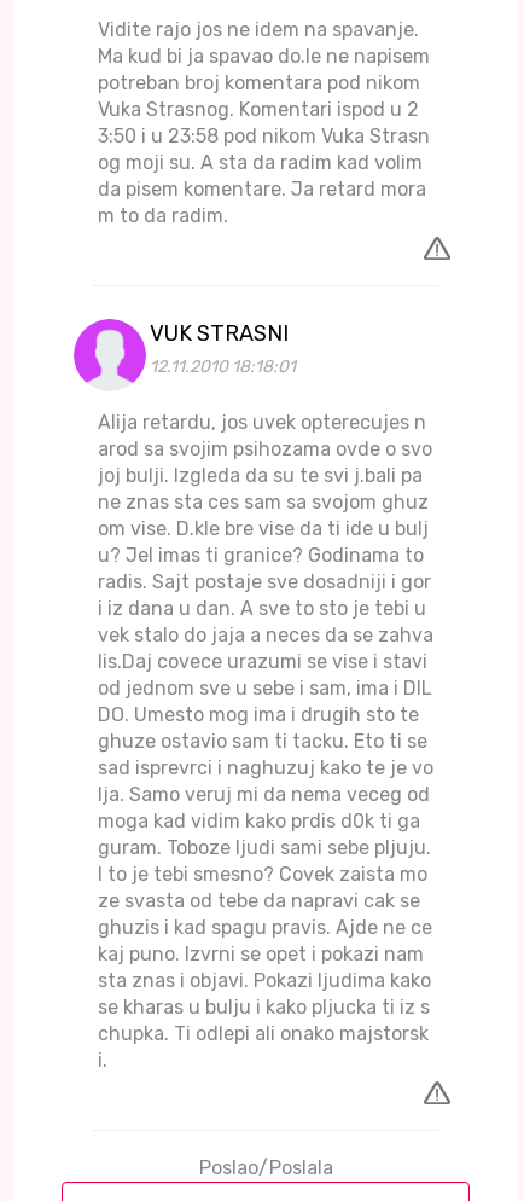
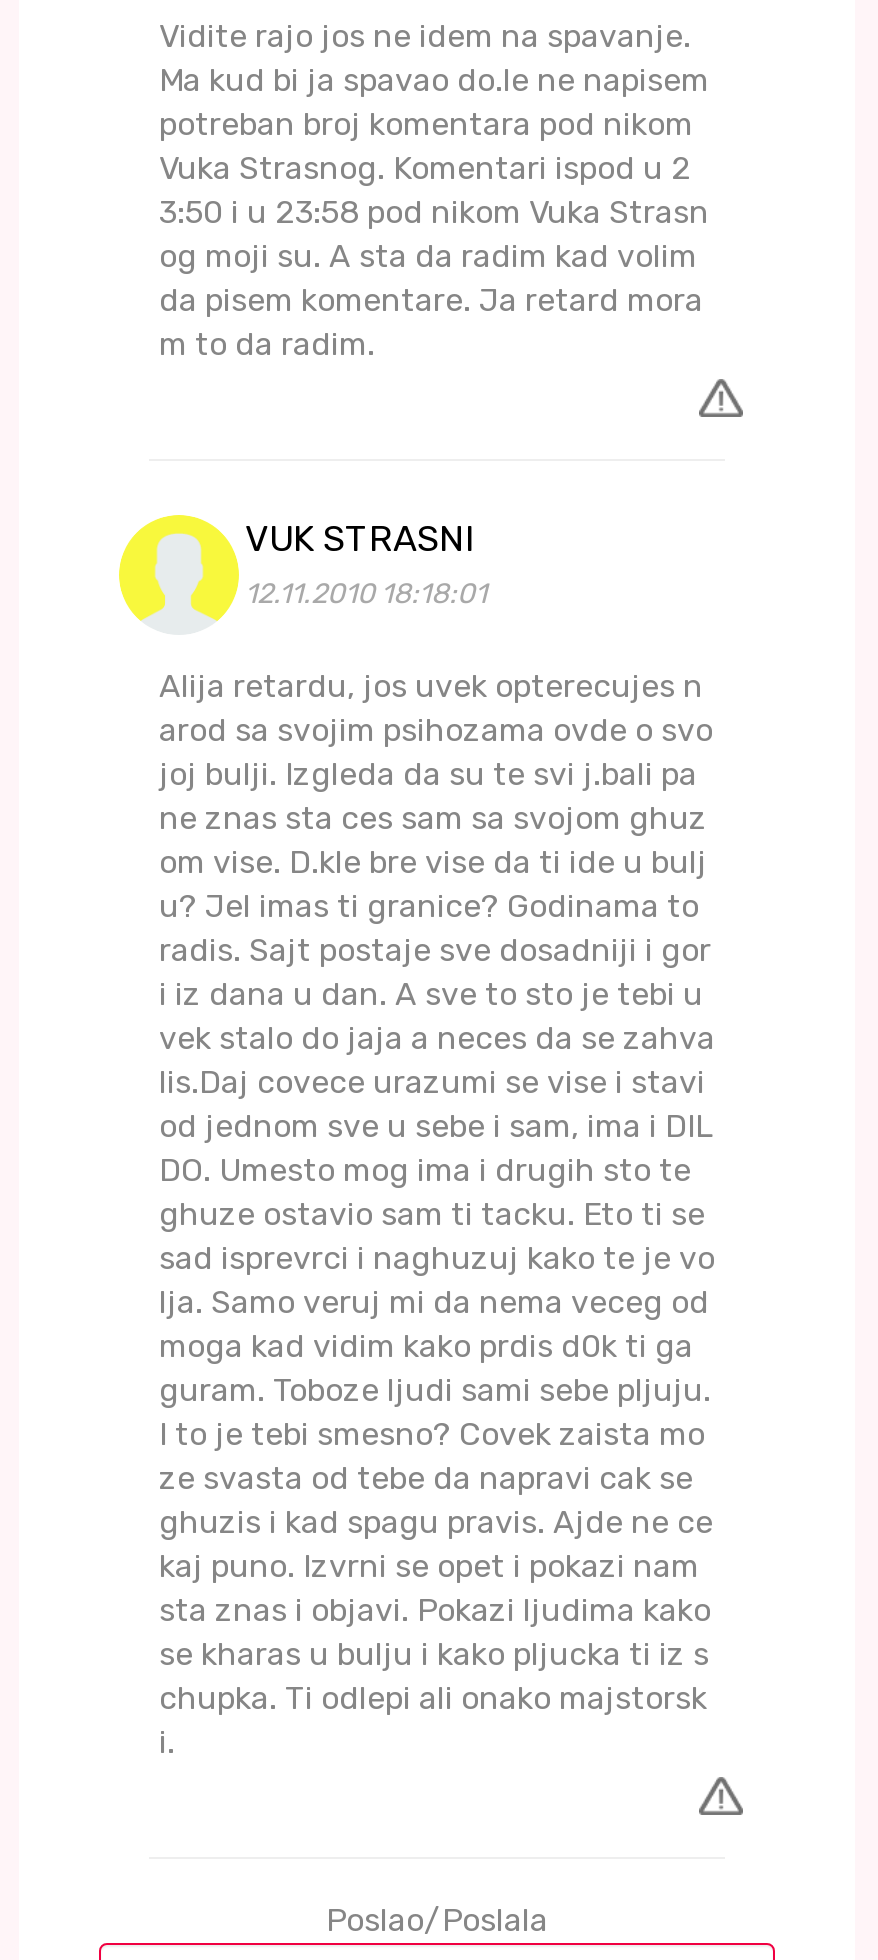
- [image]
+ [image]
